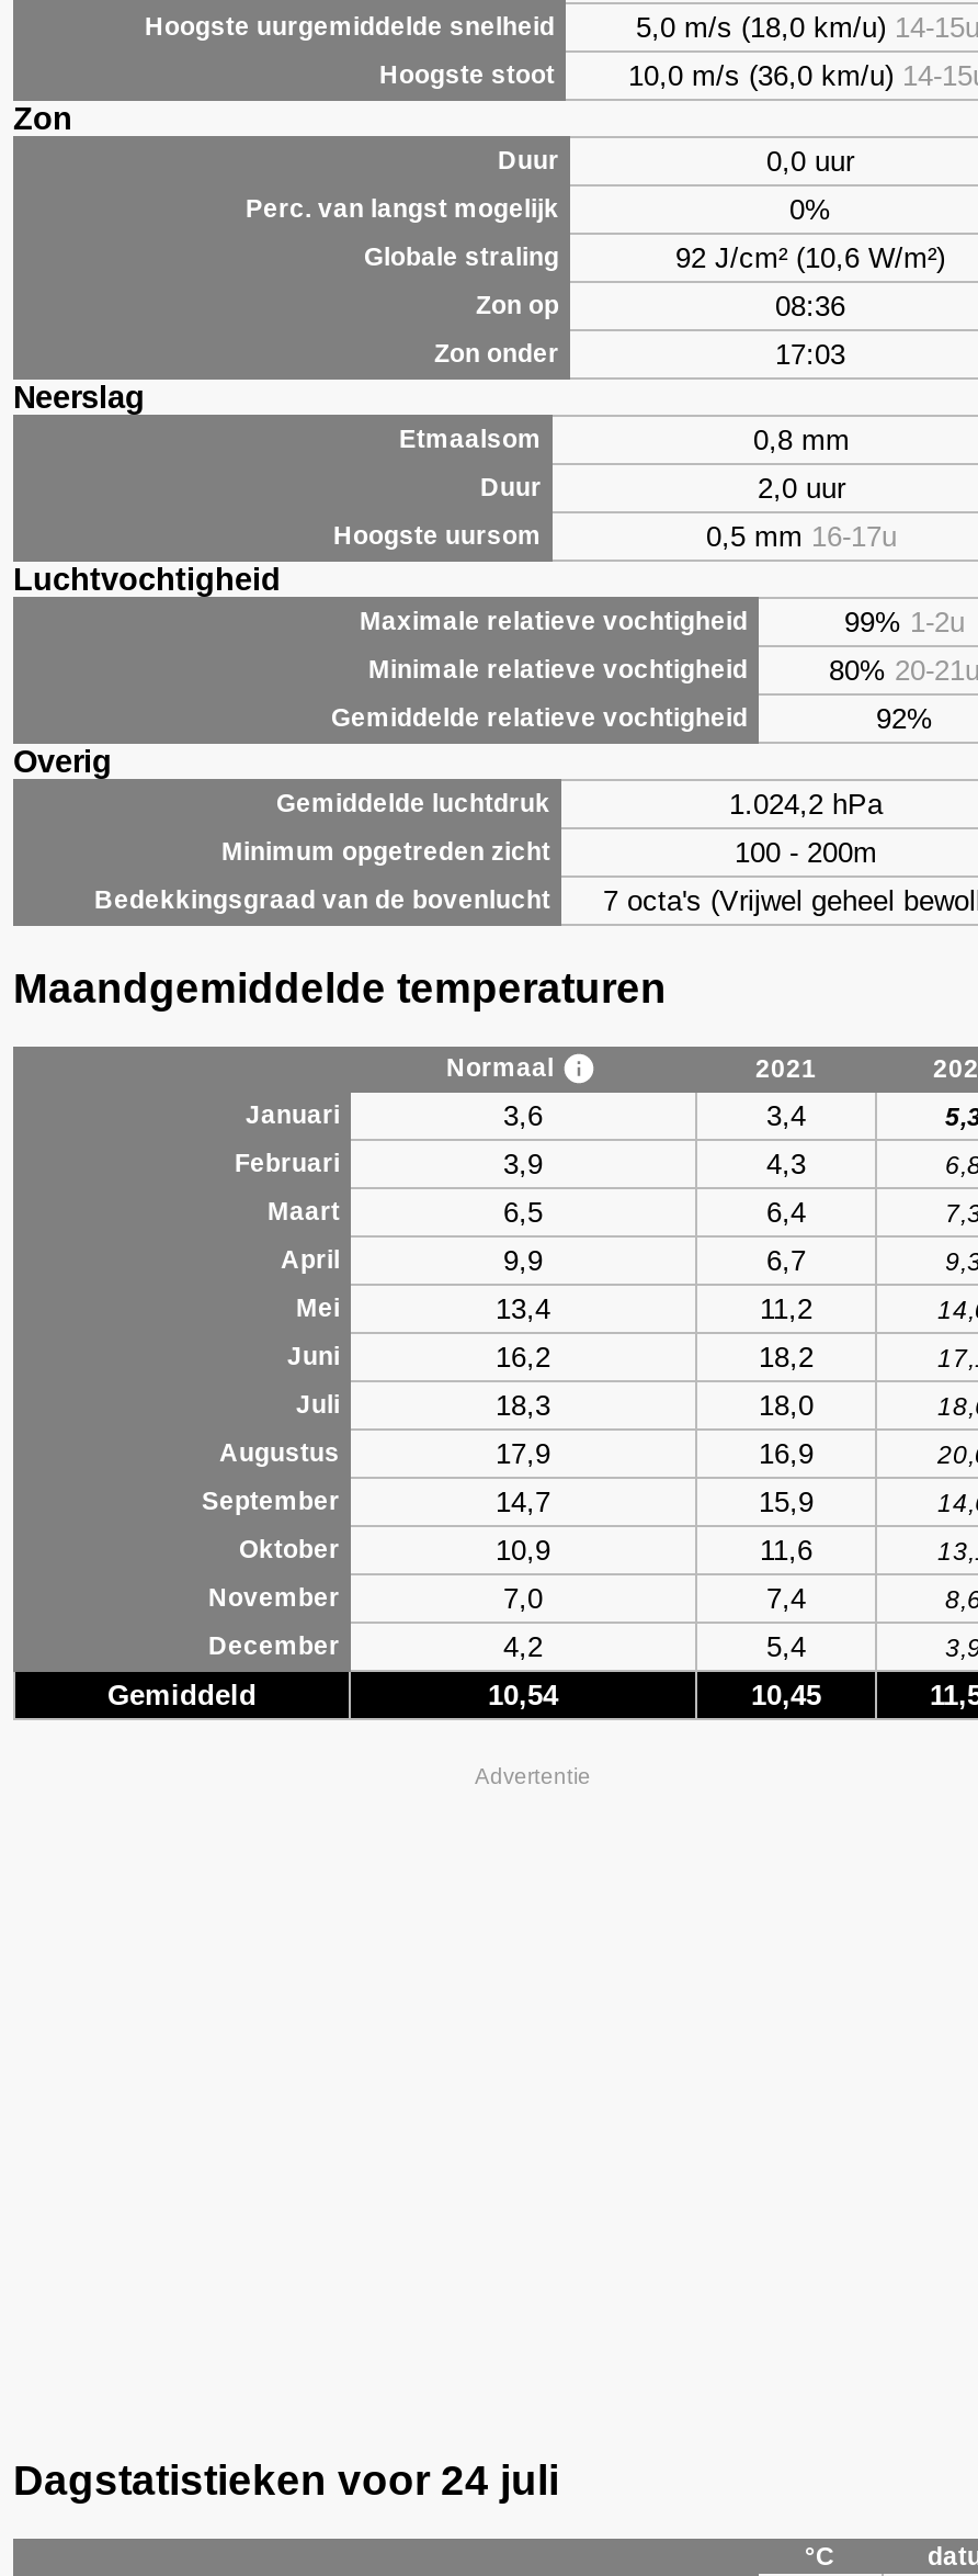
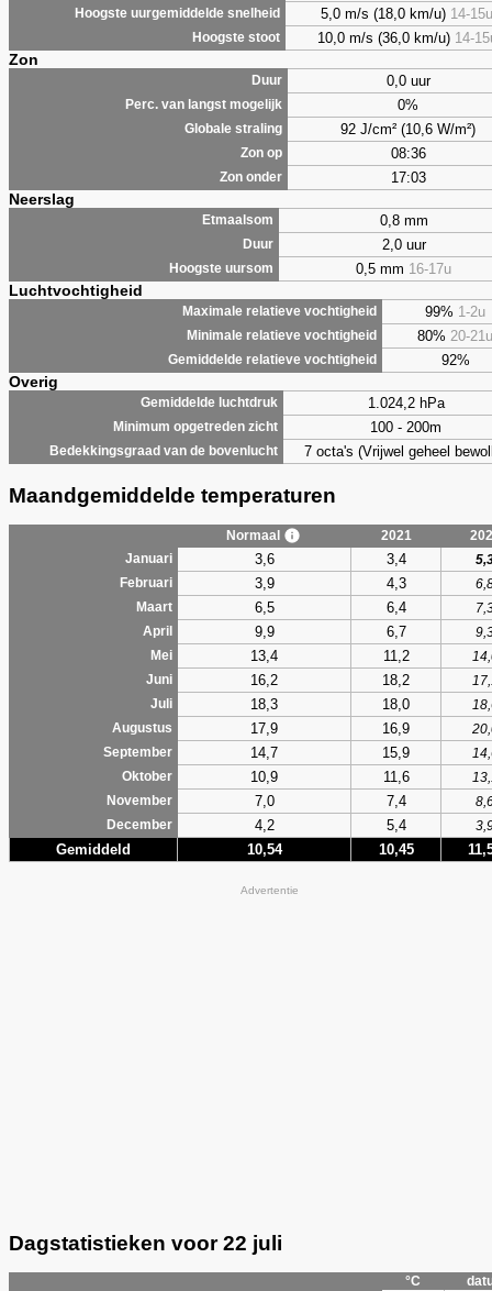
- Dagstatistieken voor 24 juli
+ Dagstatistieken voor 22 juli
